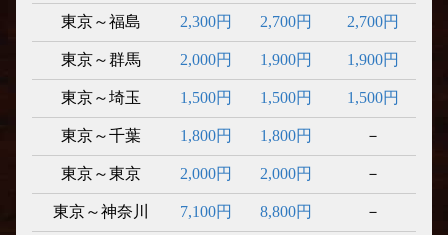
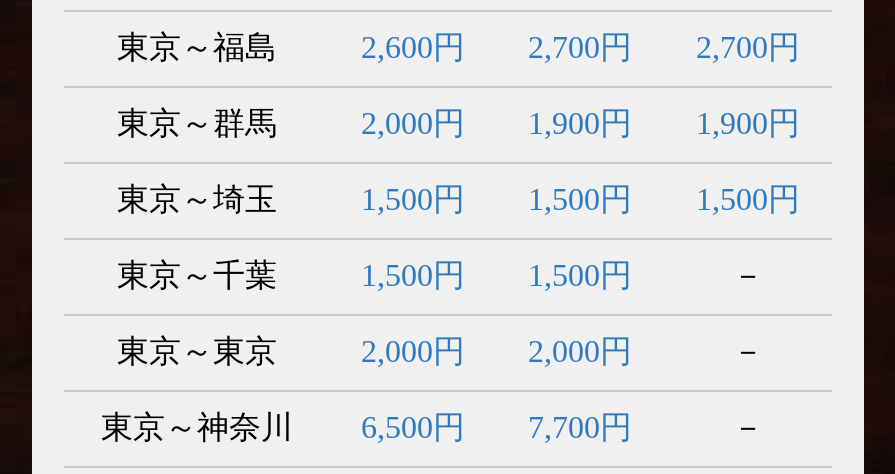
- 2,300円
+ 2,600円

- 1,800円
+ 1,500円

- 1,800円
+ 1,500円

- 7,100円
+ 6,500円

- 8,800円
+ 7,700円
